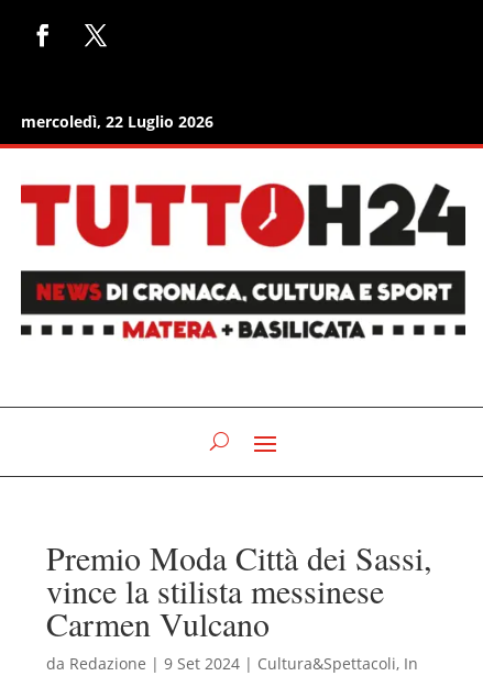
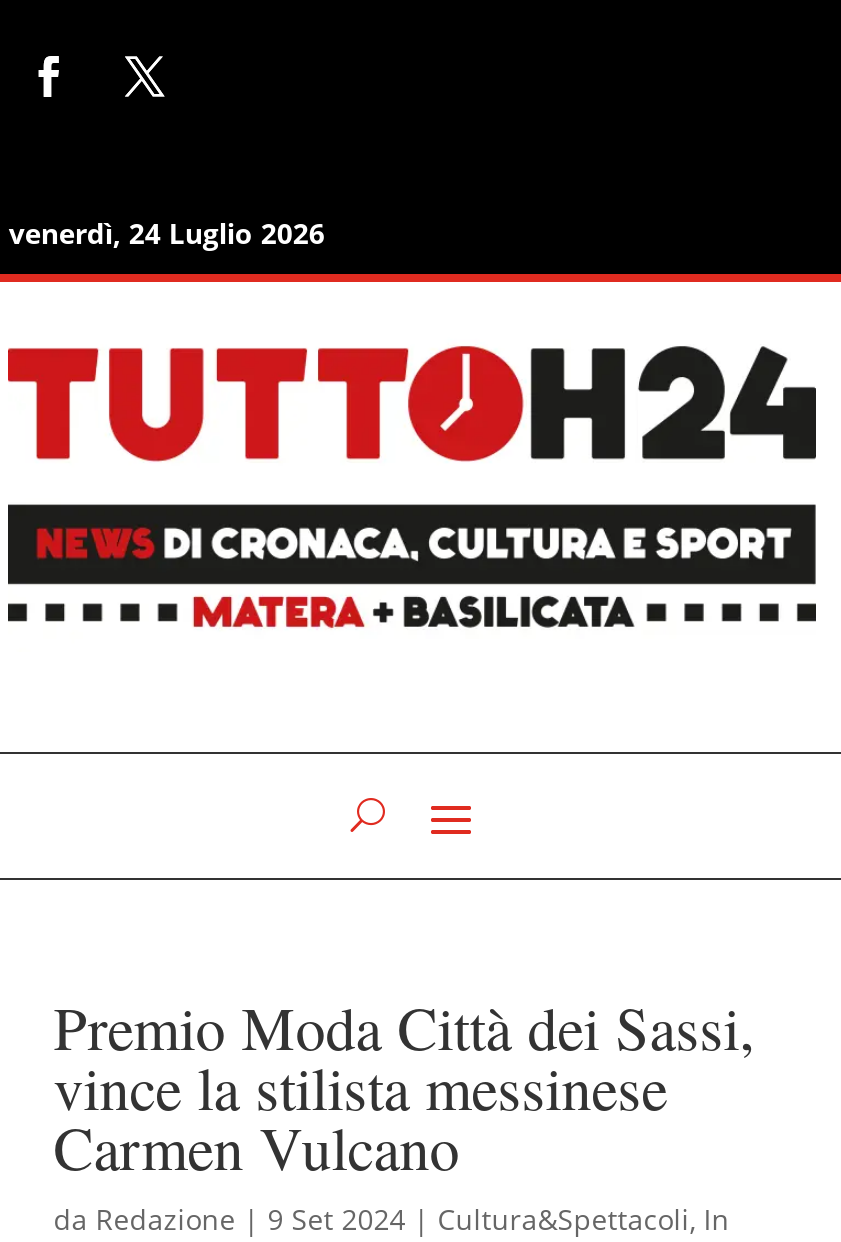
- mercoledì, 22 Luglio 2026
+ venerdì, 24 Luglio 2026
